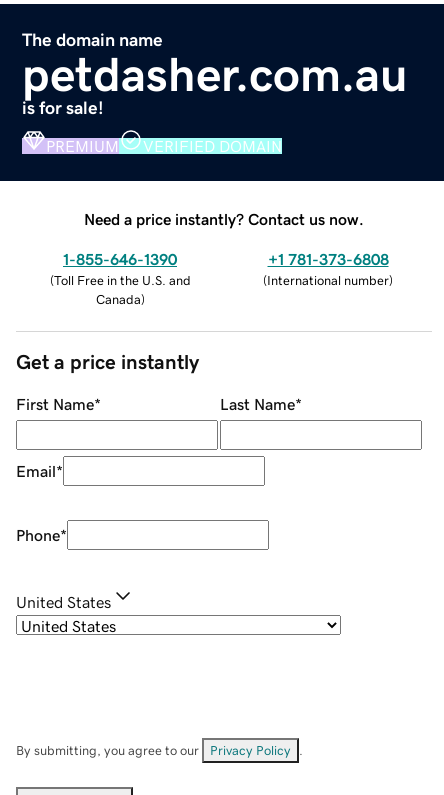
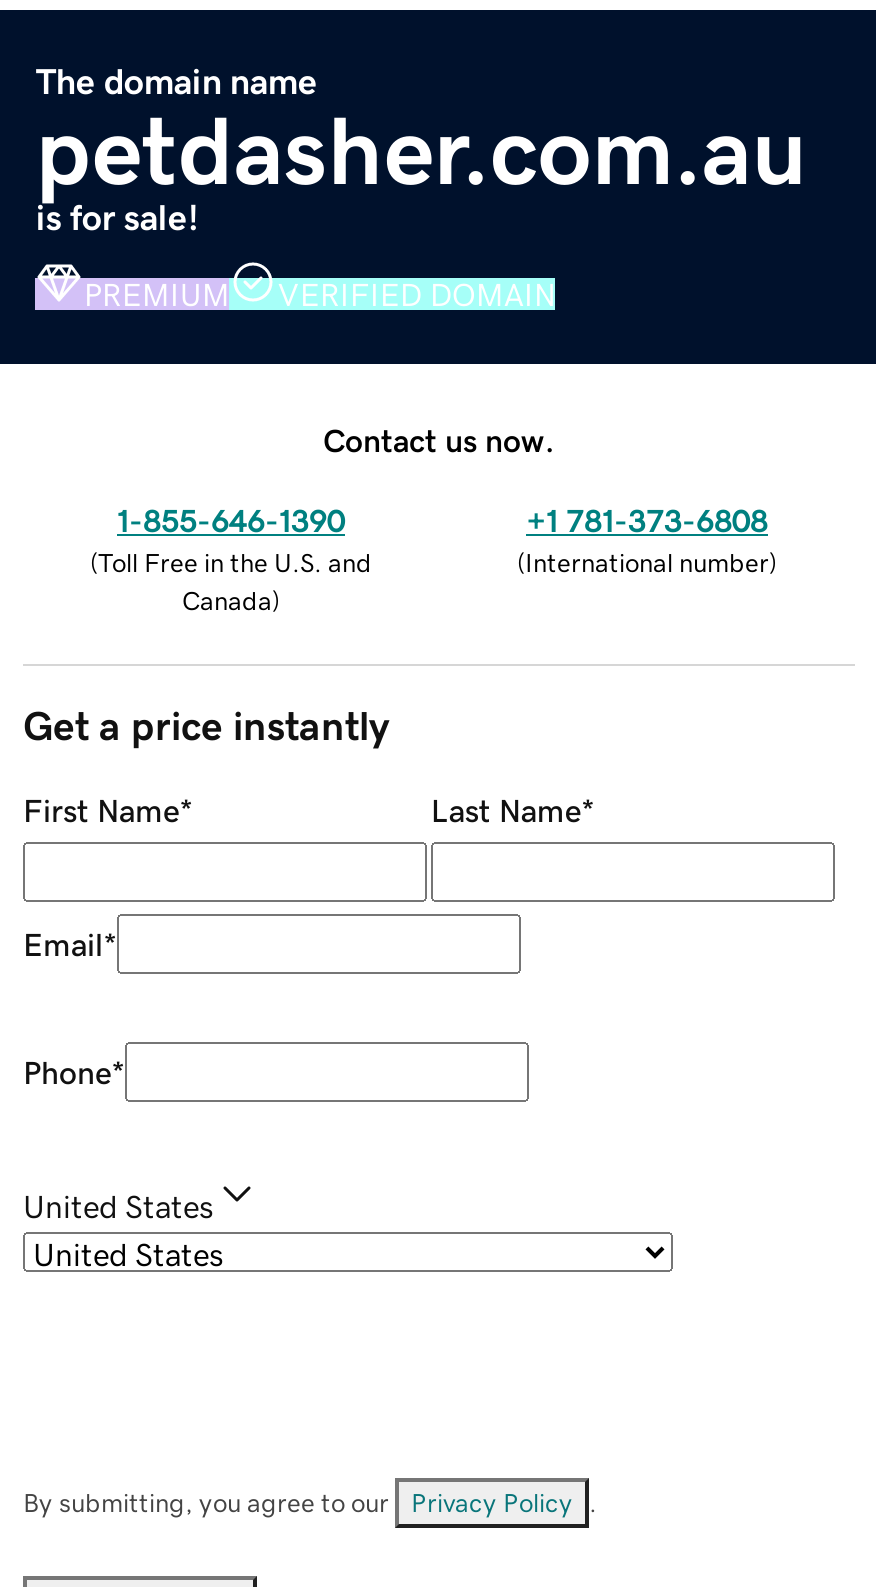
- Need a price instantly? Contact us now.
+ Contact us now.
